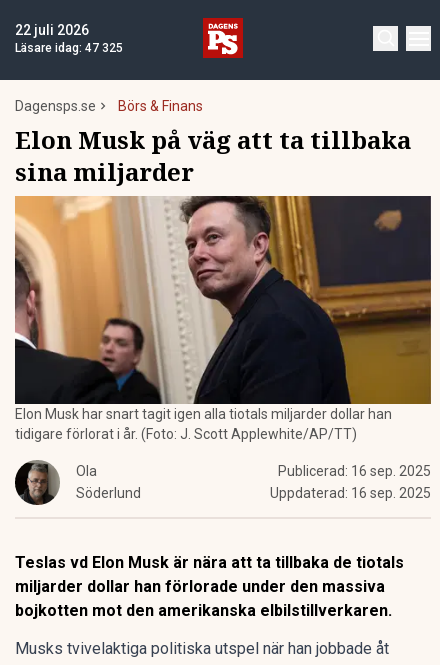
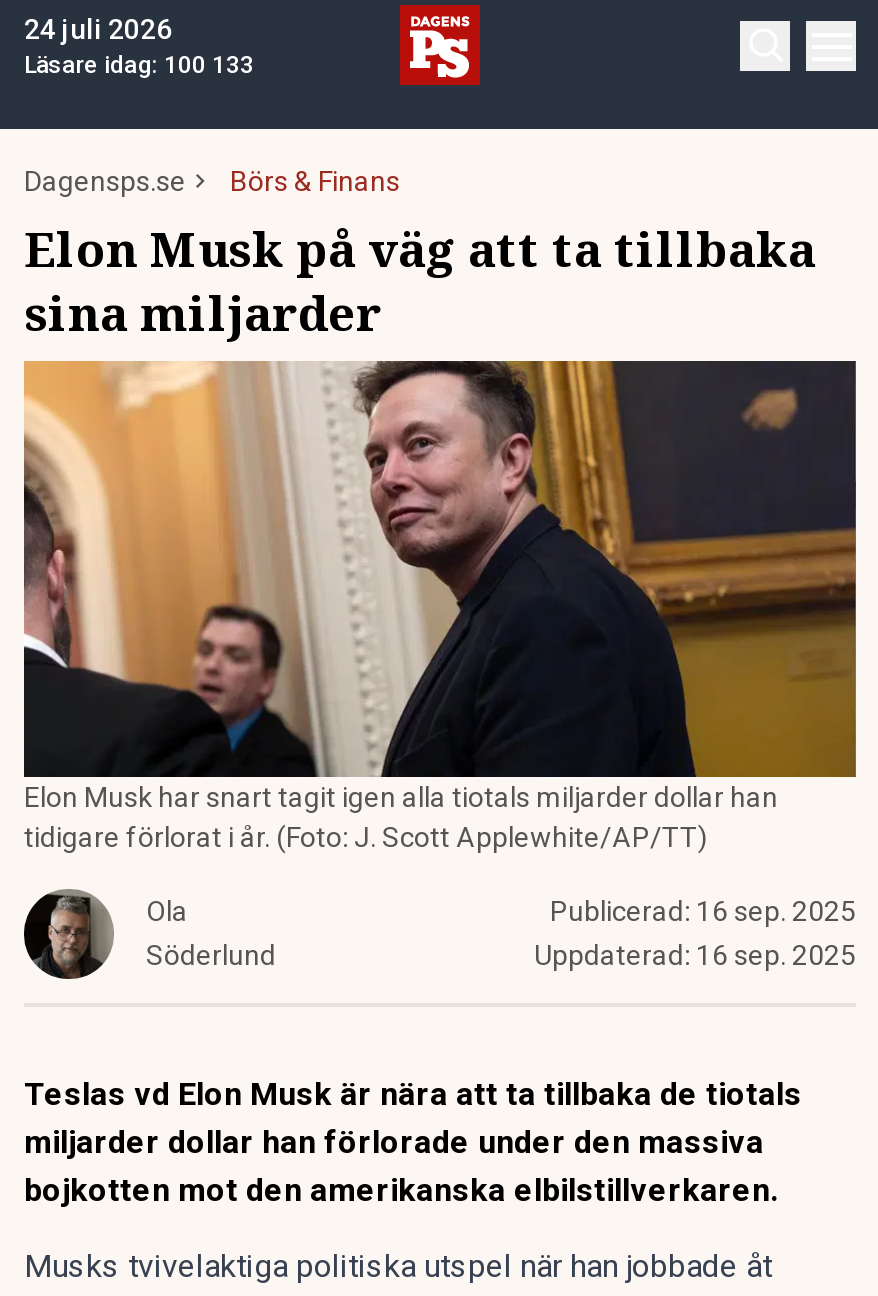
- 22 juli 2026
+ 24 juli 2026

- Läsare idag: 47 325
+ Läsare idag: 100 133
